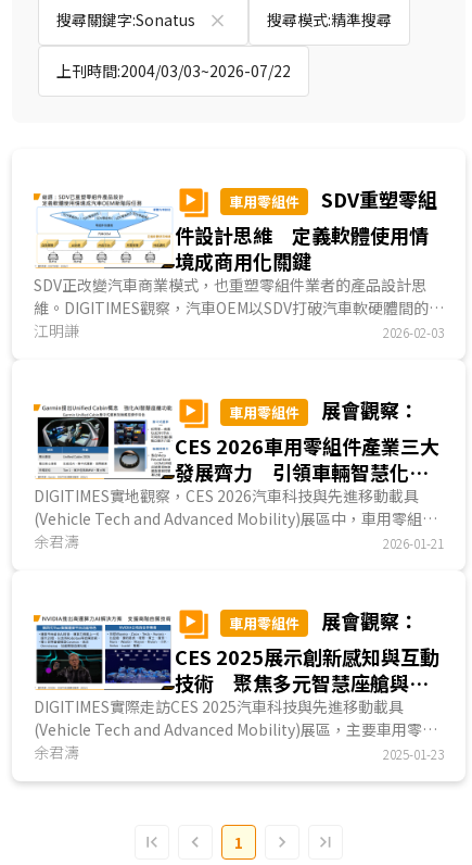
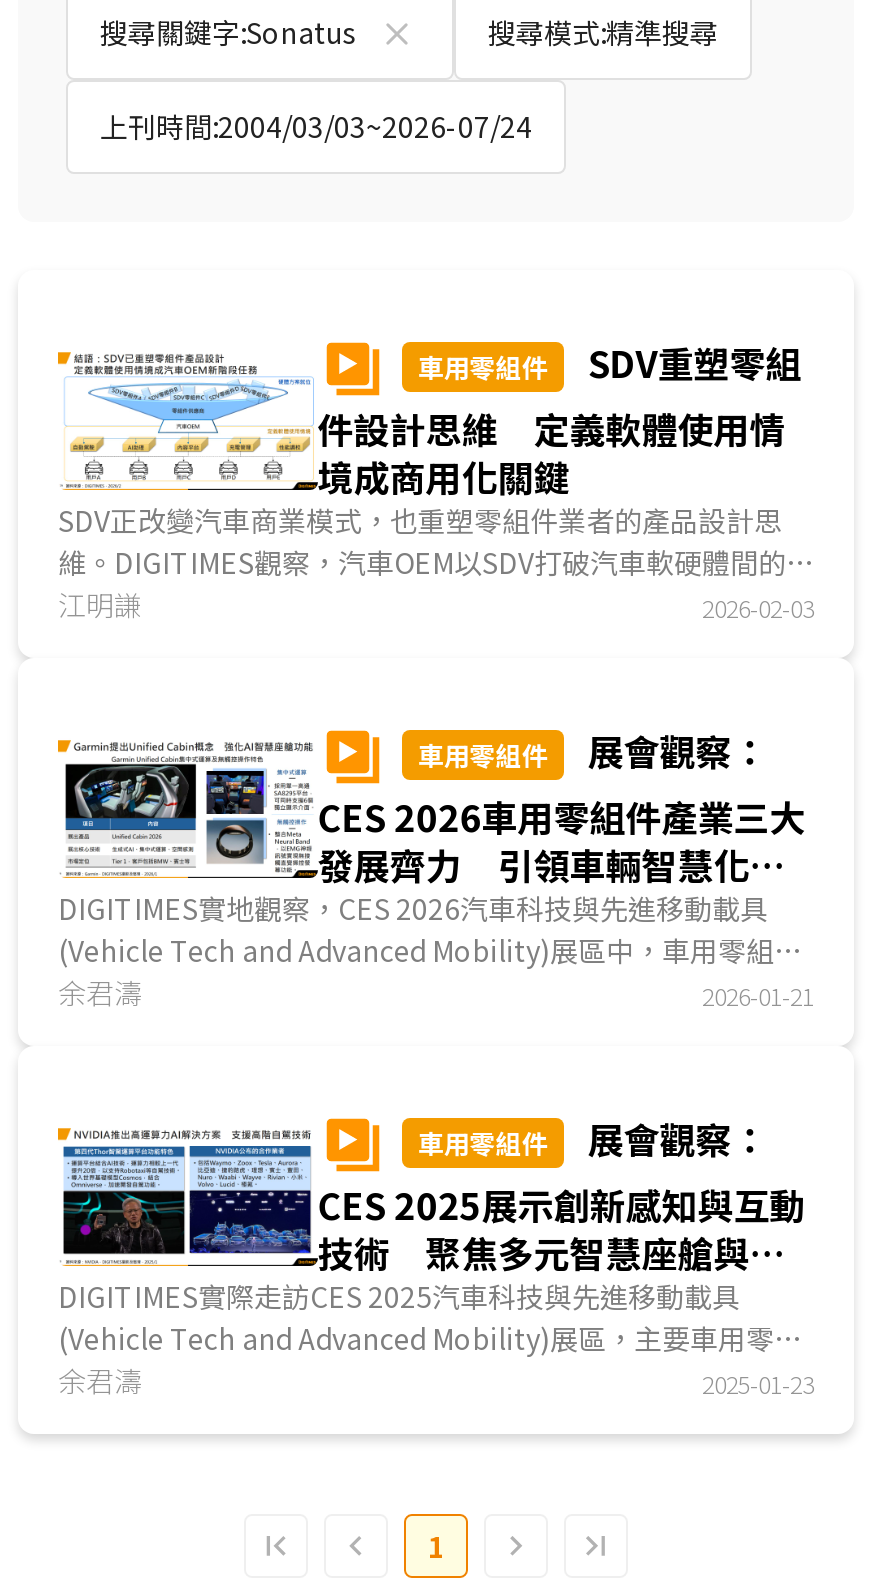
- 上刊時間:2004/03/03~2026-07/22
+ 上刊時間:2004/03/03~2026-07/24
